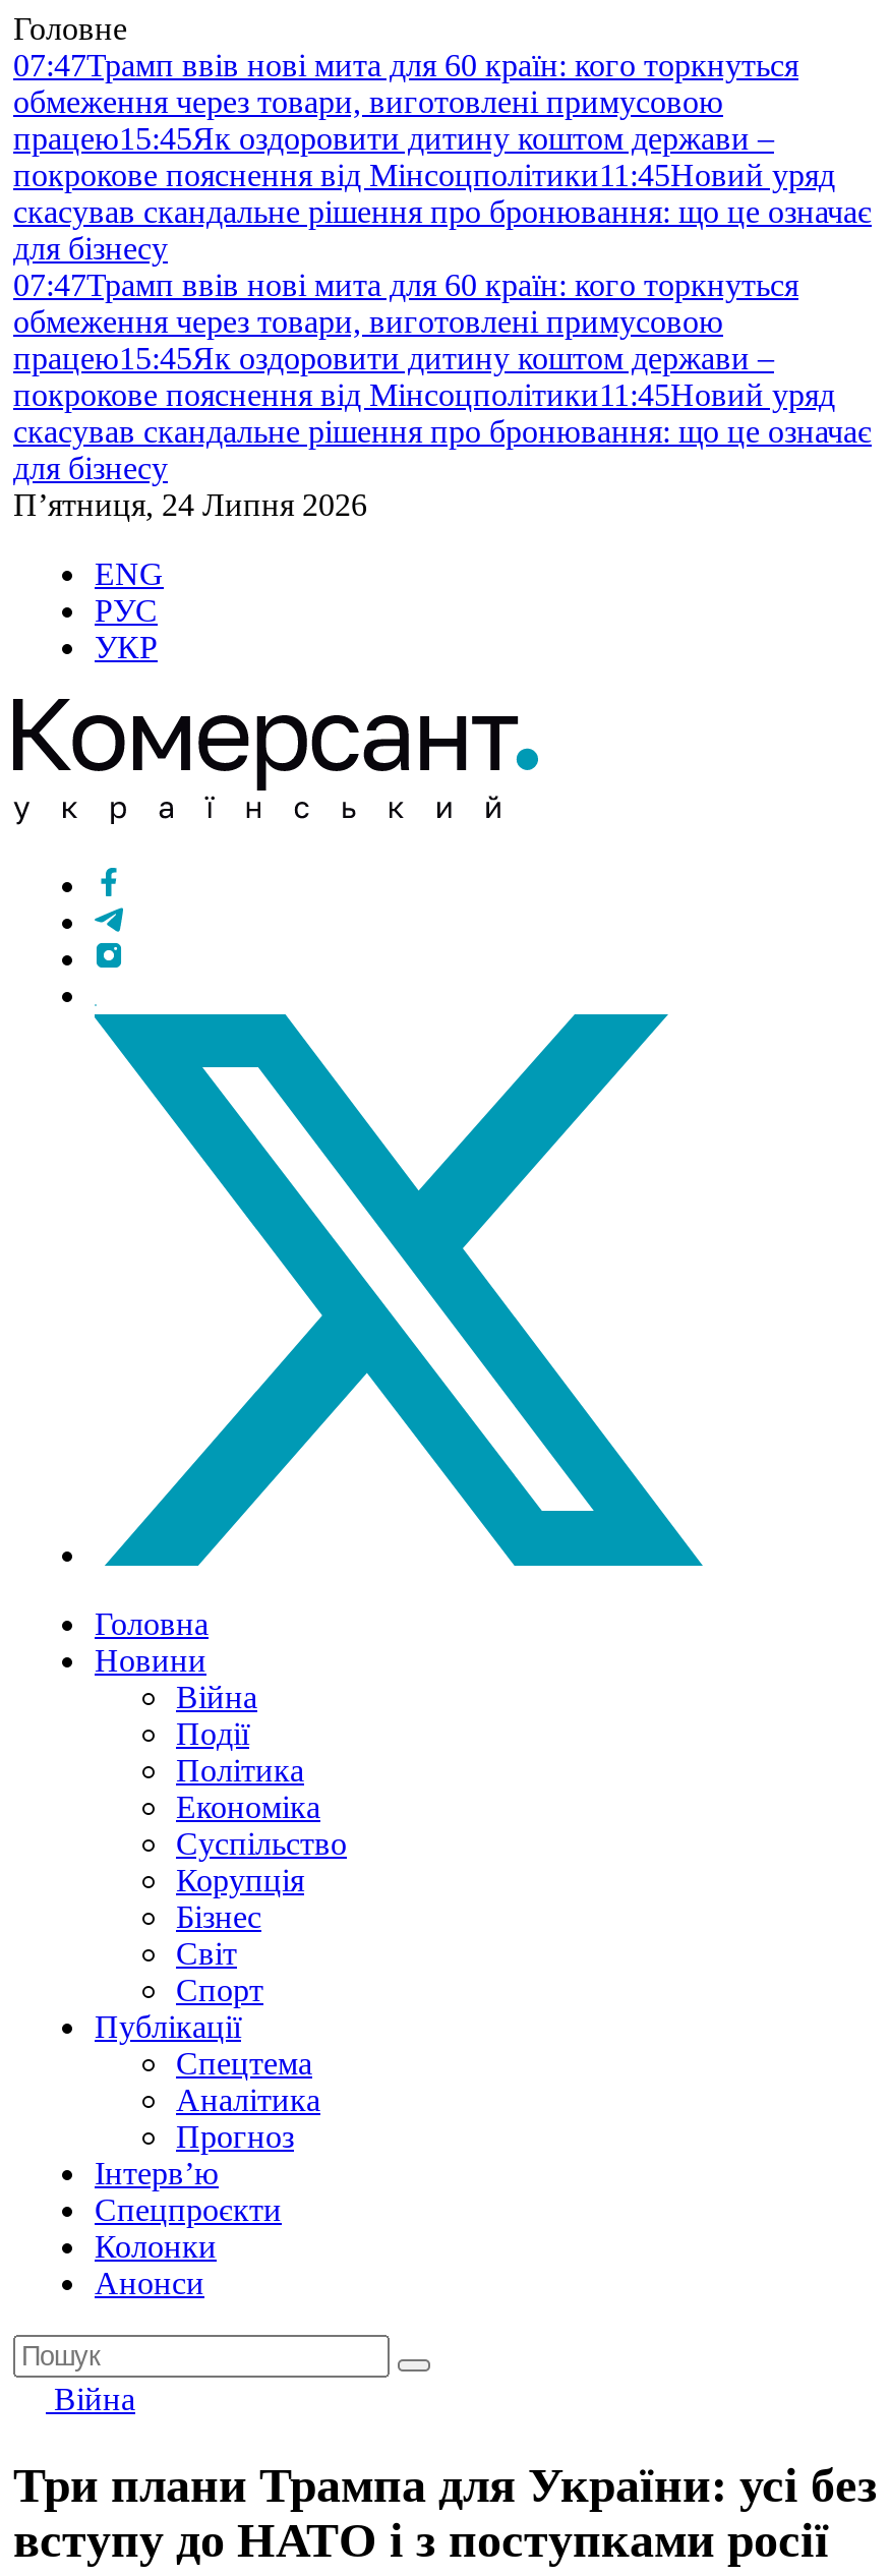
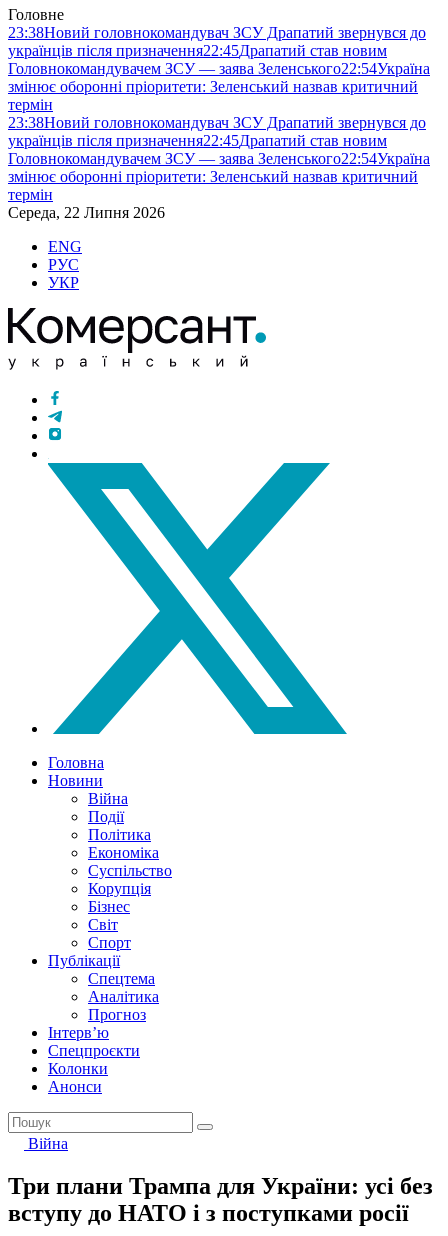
- 07:47Трамп ввів нові мита для 60 країн: кого торкнуться
- обмеження через товари, виготовлені примусовою
- працею15:45Як оздоровити дитину коштом держави –
- покрокове пояснення від Мінсоцполітики11:45Новий уряд
- скасував скандальне рішення про бронювання: що це означає
- для бізнесу
- 07:47Трамп ввів нові мита для 60 країн: кого торкнуться
- обмеження через товари, виготовлені примусовою
- працею15:45Як оздоровити дитину коштом держави –
- покрокове пояснення від Мінсоцполітики11:45Новий уряд
- скасував скандальне рішення про бронювання: що це означає
- для бізнесу
- П’ятниця, 24 Липня 2026
+ 23:38Новий головнокомандувач ЗСУ Драпатий звернувся до
+ українців після призначення22:45Драпатий став новим
+ Головнокомандувачем ЗСУ — заява Зеленського22:54Україна
+ змінює оборонні пріоритети: Зеленський назвав критичний
+ термін
+ 23:38Новий головнокомандувач ЗСУ Драпатий звернувся до
+ українців після призначення22:45Драпатий став новим
+ Головнокомандувачем ЗСУ — заява Зеленського22:54Україна
+ змінює оборонні пріоритети: Зеленський назвав критичний
+ термін
+ Середа, 22 Липня 2026
